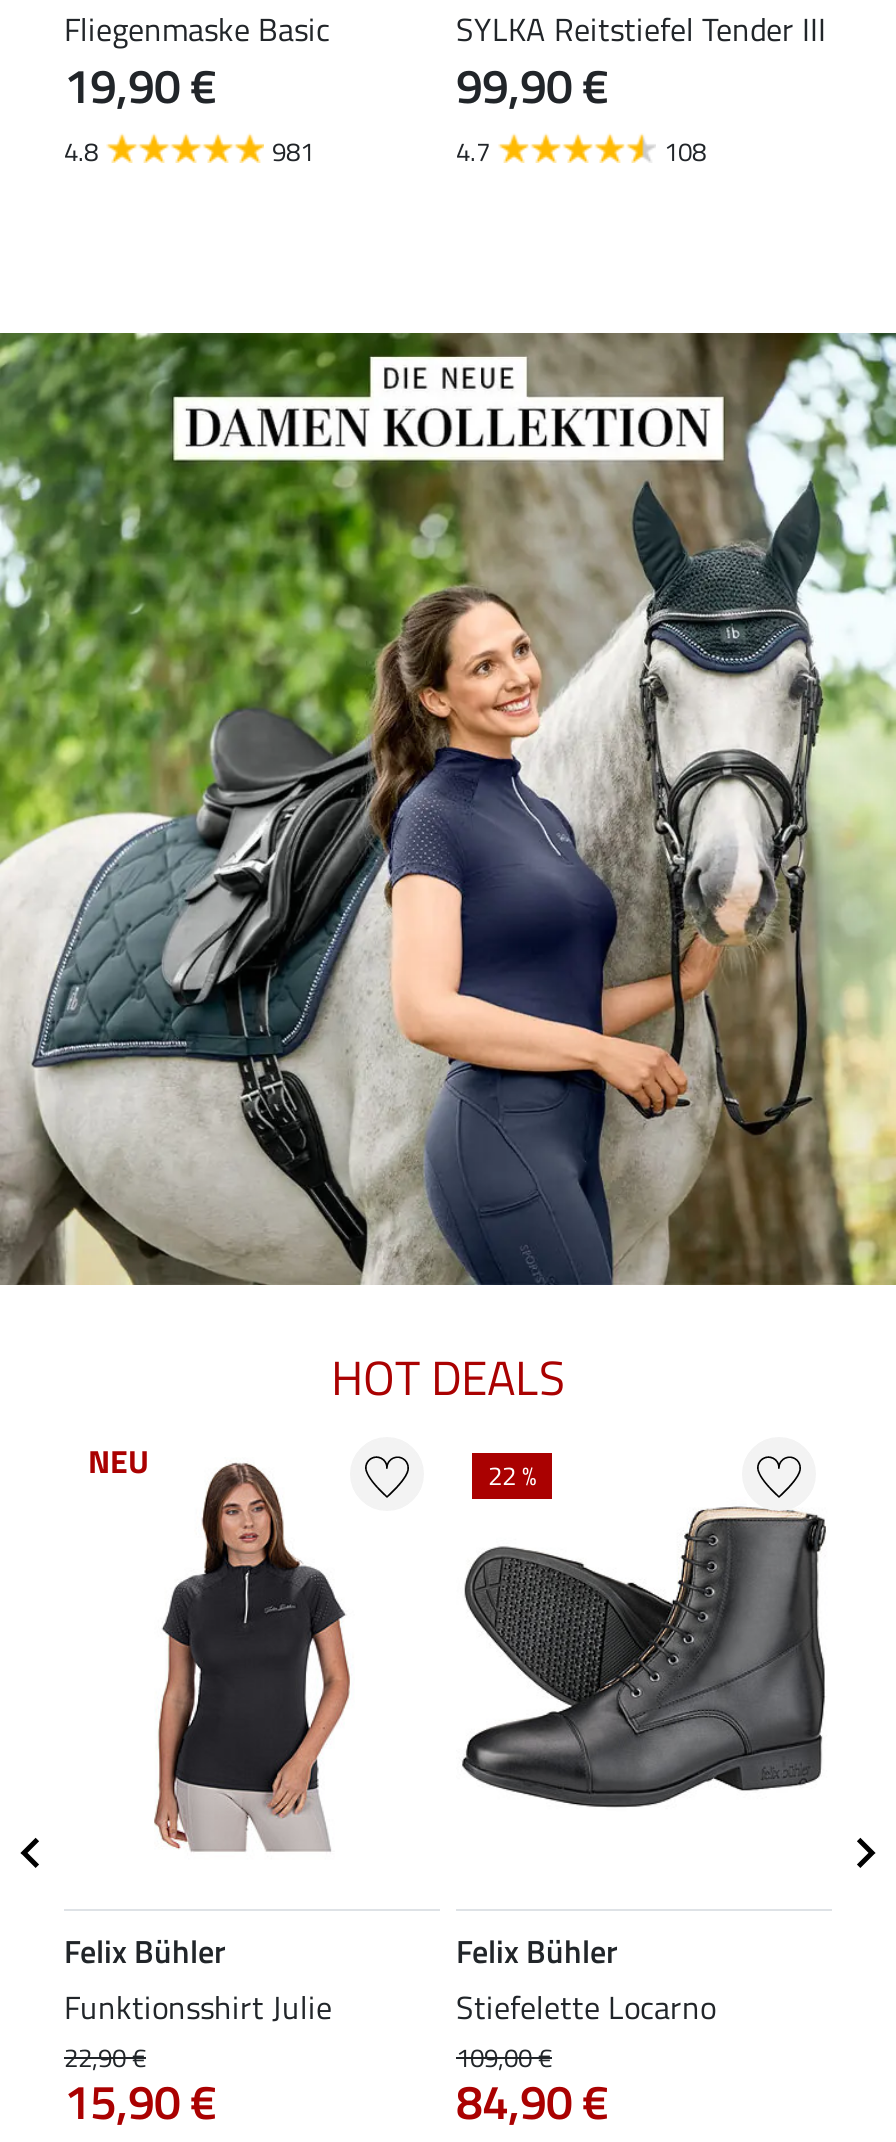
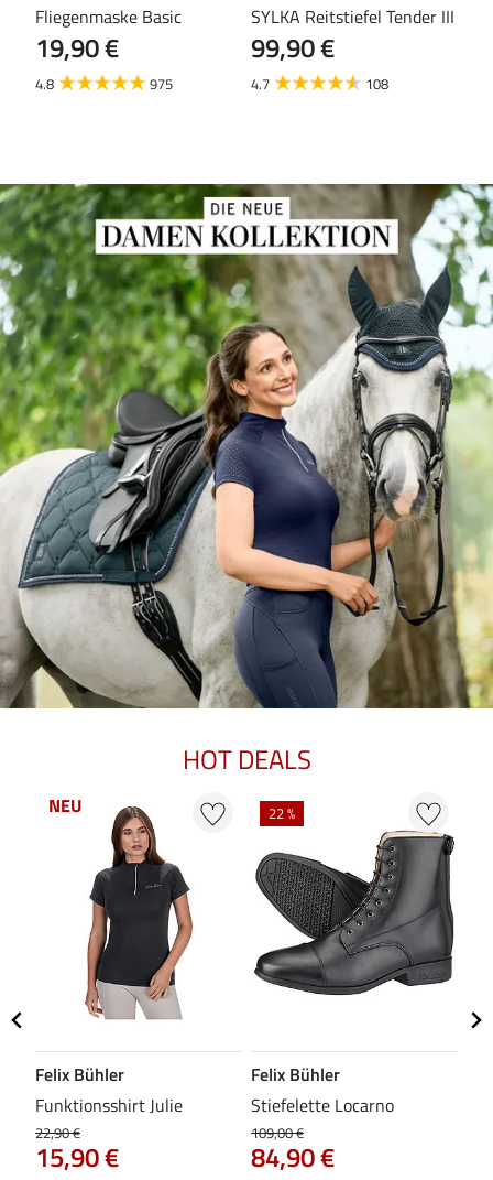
- 981
+ 975
